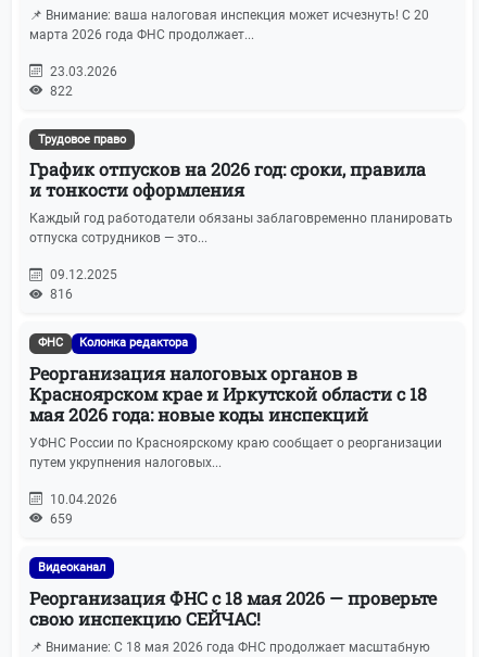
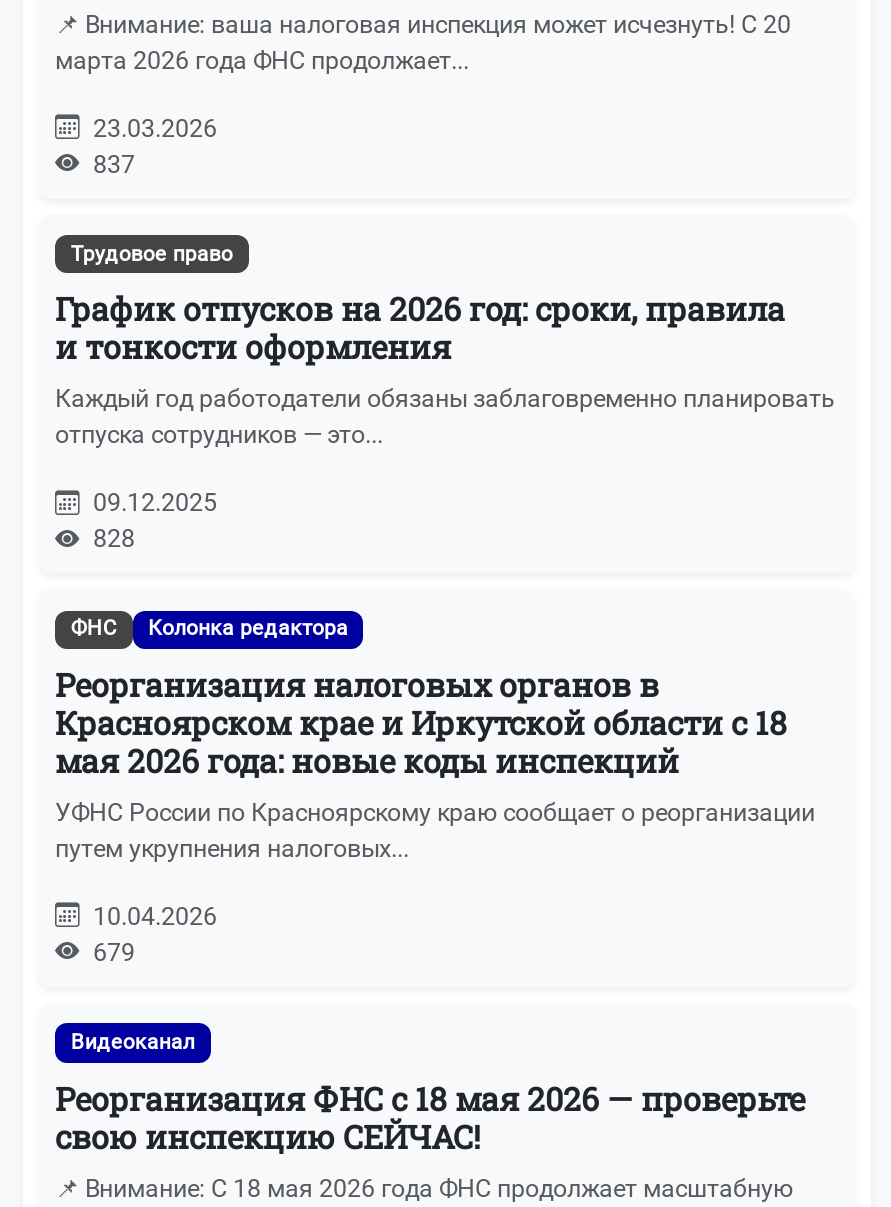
- 822
+ 837

- 816
+ 828

- 659
+ 679
